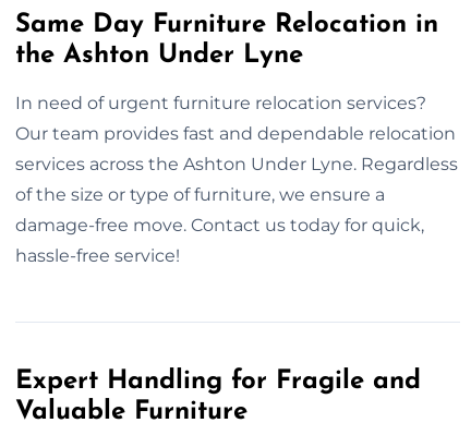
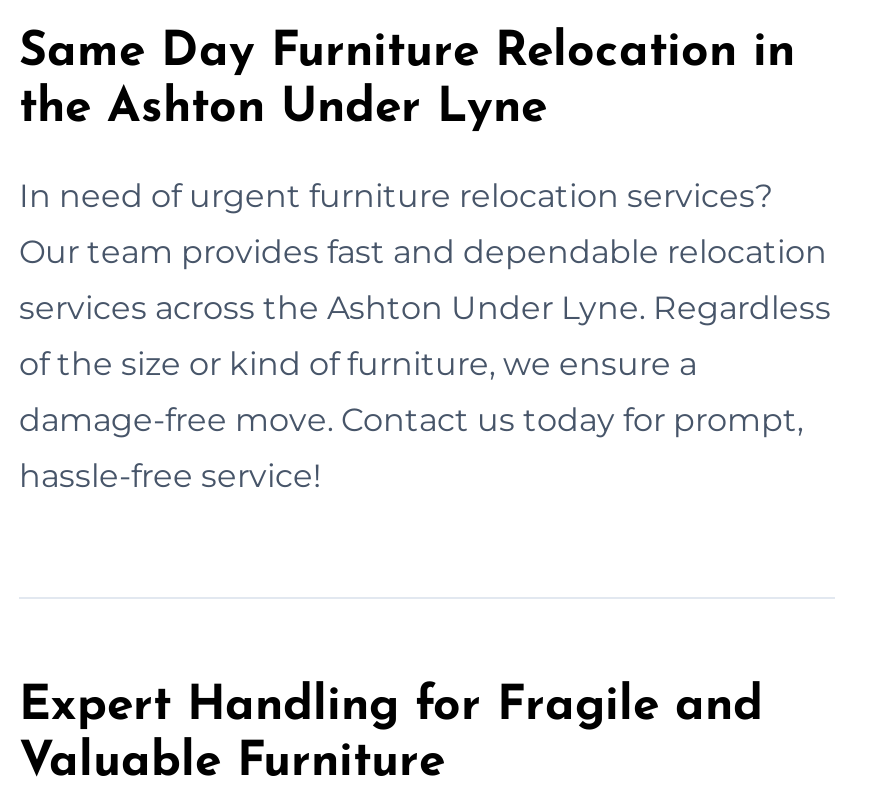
- of the size or type of furniture, we ensure a
+ of the size or kind of furniture, we ensure a

- damage-free move. Contact us today for quick,
+ damage-free move. Contact us today for prompt,
